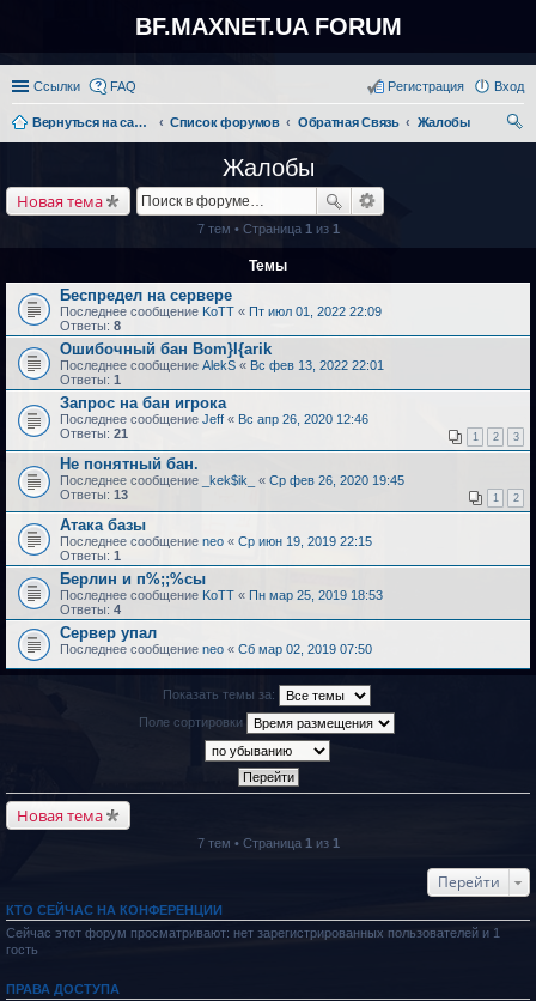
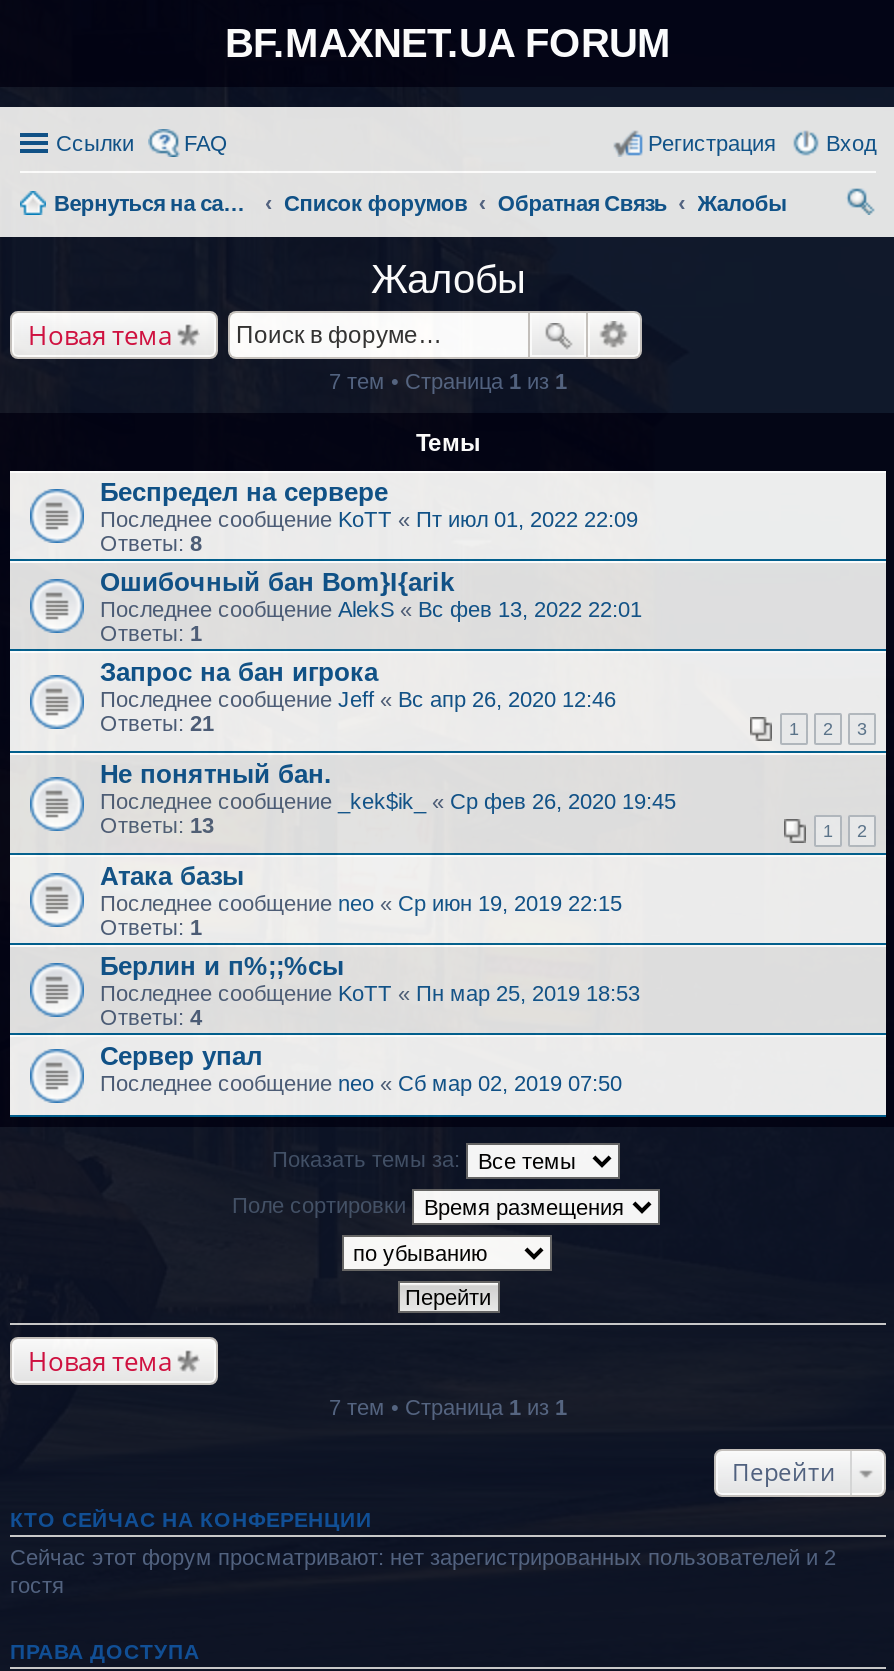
- Сейчас этот форум просматривают: нет зарегистрированных пользователей и 1
- гость
+ Сейчас этот форум просматривают: нет зарегистрированных пользователей и 2
+ гостя
